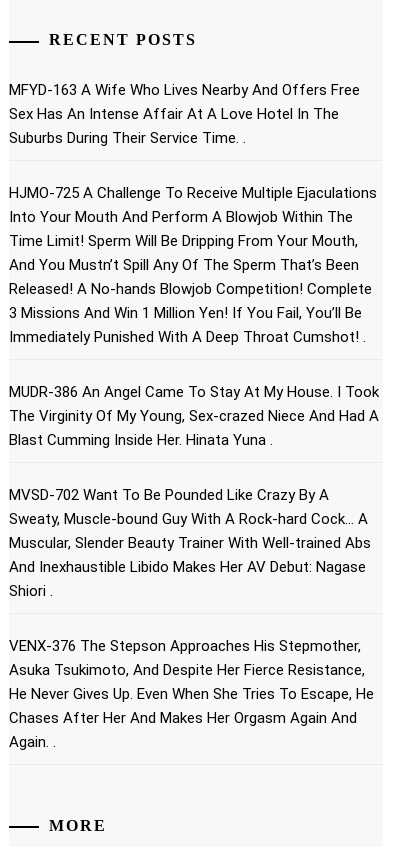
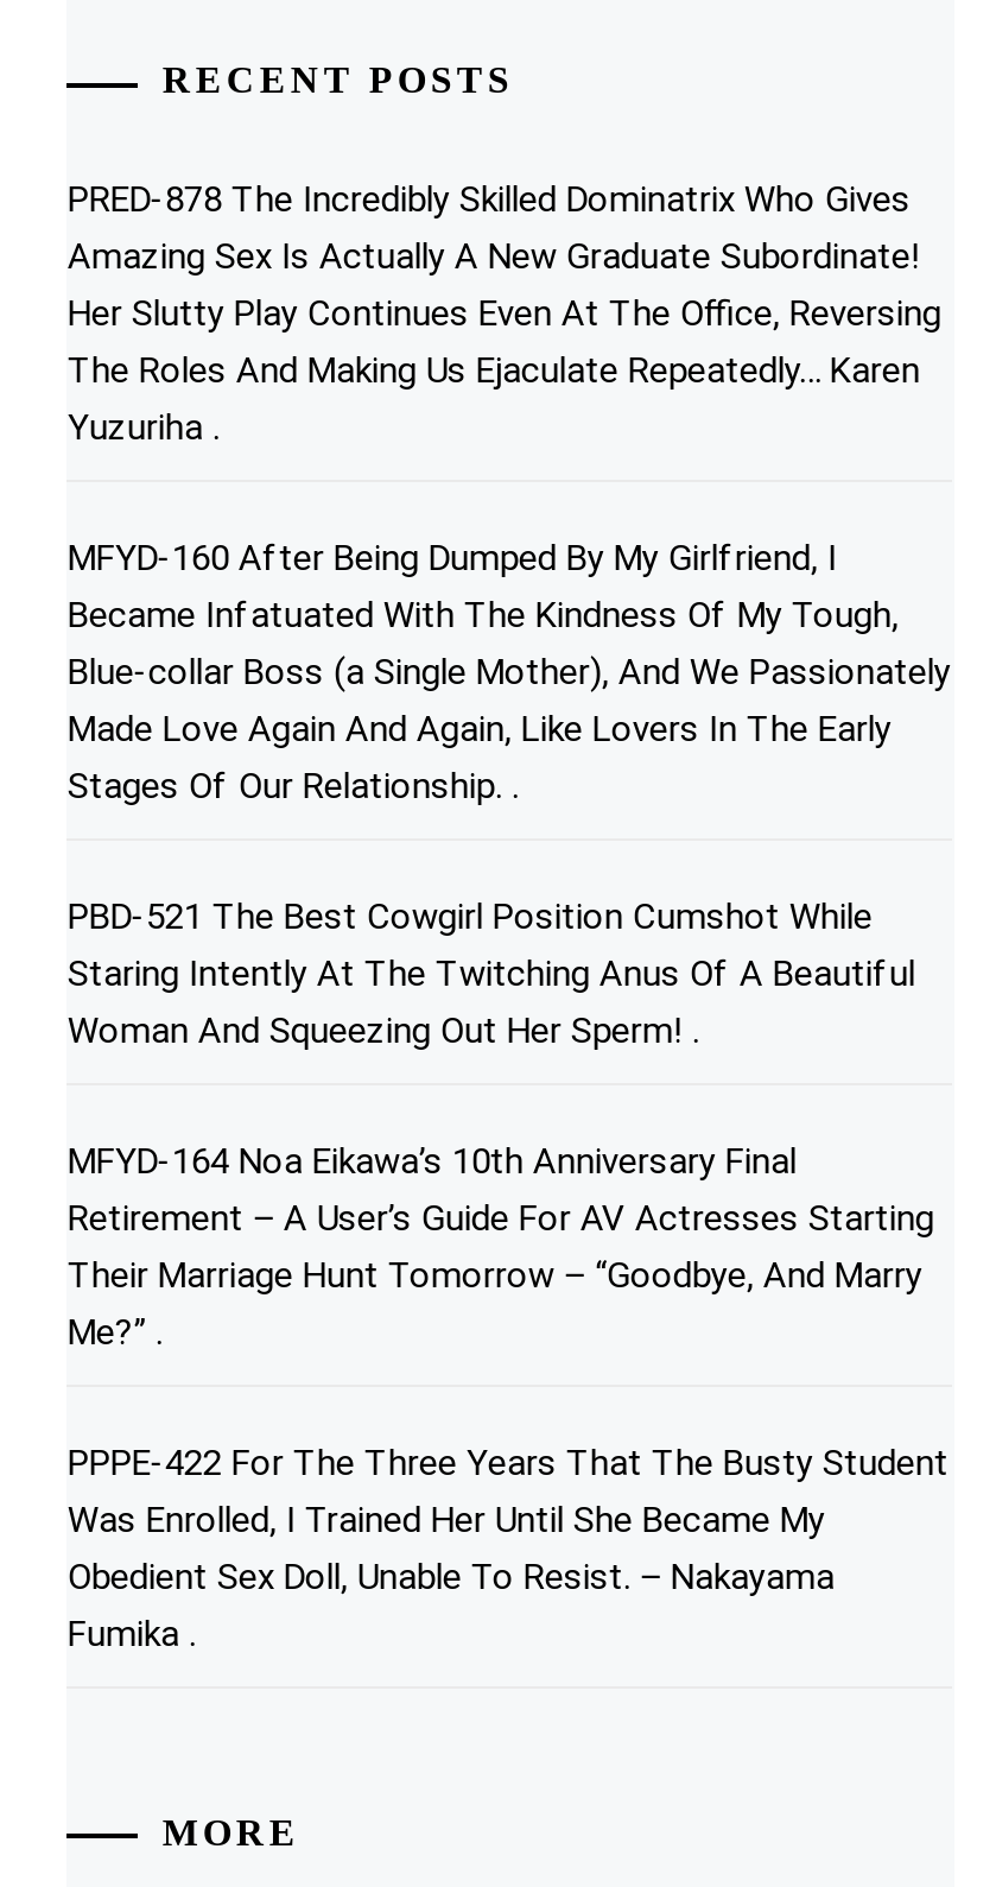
- MFYD-163 A Wife Who Lives Nearby And Offers Free
- Sex Has An Intense Affair At A Love Hotel In The
- Suburbs During Their Service Time. .
+ PRED-878 The Incredibly Skilled Dominatrix Who Gives
+ Amazing Sex Is Actually A New Graduate Subordinate!
+ Her Slutty Play Continues Even At The Office, Reversing
+ The Roles And Making Us Ejaculate Repeatedly… Karen
+ Yuzuriha .

- HJMO-725 A Challenge To Receive Multiple Ejaculations
- Into Your Mouth And Perform A Blowjob Within The
- Time Limit! Sperm Will Be Dripping From Your Mouth,
- And You Mustn’t Spill Any Of The Sperm That’s Been
- Released! A No-hands Blowjob Competition! Complete
- 3 Missions And Win 1 Million Yen! If You Fail, You’ll Be
- Immediately Punished With A Deep Throat Cumshot! .
+ MFYD-160 After Being Dumped By My Girlfriend, I
+ Became Infatuated With The Kindness Of My Tough,
+ Blue-collar Boss (a Single Mother), And We Passionately
+ Made Love Again And Again, Like Lovers In The Early
+ Stages Of Our Relationship. .

- MUDR-386 An Angel Came To Stay At My House. I Took
- The Virginity Of My Young, Sex-crazed Niece And Had A
- Blast Cumming Inside Her. Hinata Yuna .
+ PBD-521 The Best Cowgirl Position Cumshot While
+ Staring Intently At The Twitching Anus Of A Beautiful
+ Woman And Squeezing Out Her Sperm! .

- MVSD-702 Want To Be Pounded Like Crazy By A
- Sweaty, Muscle-bound Guy With A Rock-hard Cock… A
- Muscular, Slender Beauty Trainer With Well-trained Abs
- And Inexhaustible Libido Makes Her AV Debut: Nagase
- Shiori .
+ MFYD-164 Noa Eikawa’s 10th Anniversary Final
+ Retirement – A User’s Guide For AV Actresses Starting
+ Their Marriage Hunt Tomorrow – “Goodbye, And Marry
+ Me?” .

- VENX-376 The Stepson Approaches His Stepmother,
- Asuka Tsukimoto, And Despite Her Fierce Resistance,
- He Never Gives Up. Even When She Tries To Escape, He
- Chases After Her And Makes Her Orgasm Again And
- Again. .
+ PPPE-422 For The Three Years That The Busty Student
+ Was Enrolled, I Trained Her Until She Became My
+ Obedient Sex Doll, Unable To Resist. – Nakayama
+ Fumika .
